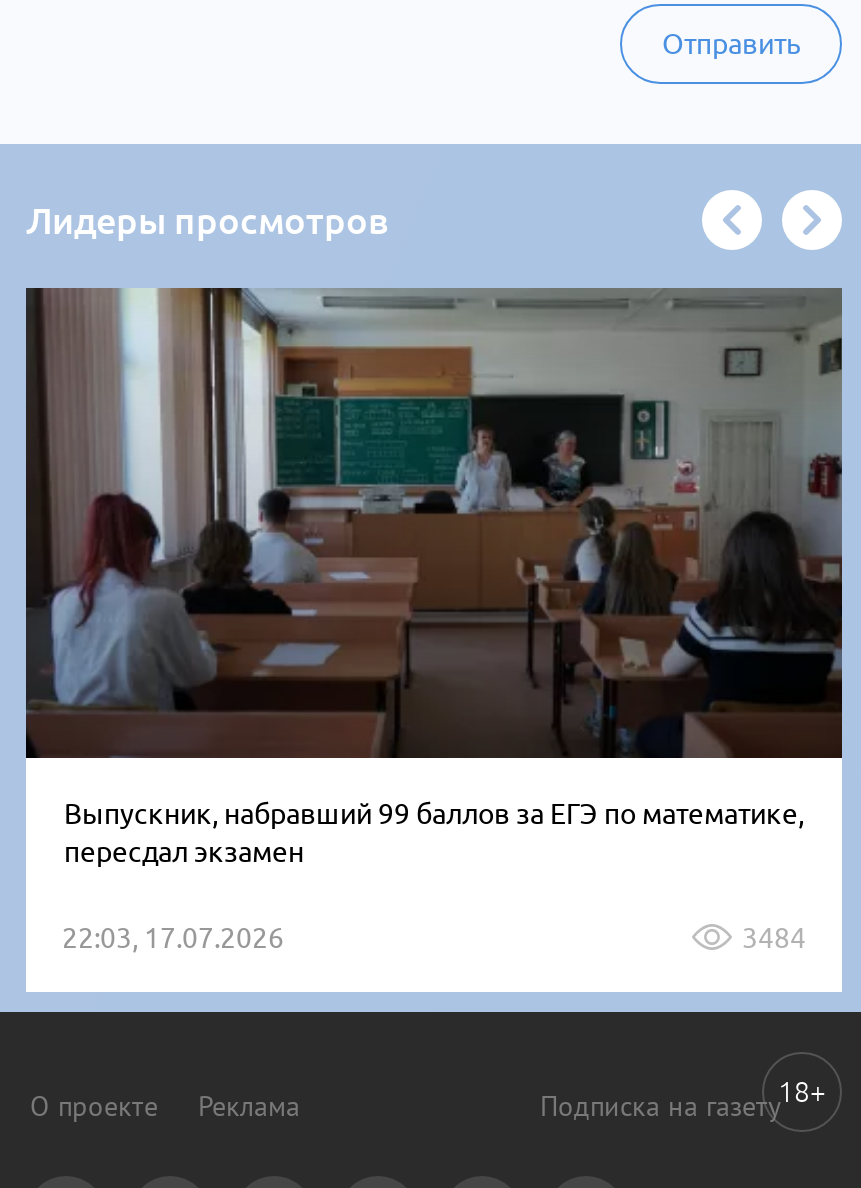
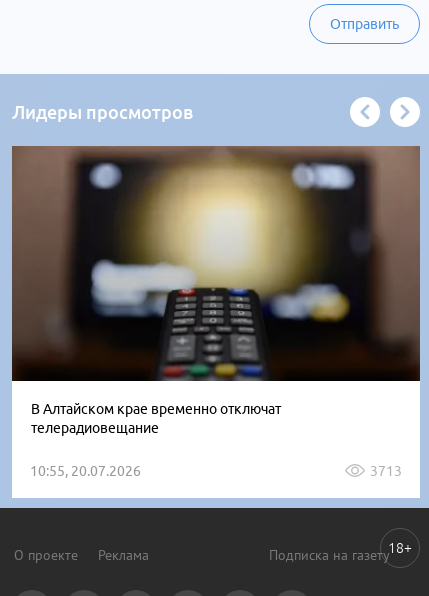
- [image]
- Выпускник, набравший 99 баллов за ЕГЭ по математике,
- пересдал экзамен
+ [image]
+ В Алтайском крае временно отключат
+ телерадиовещание

- 22:03, 17.07.2026
- 3484
+ 10:55, 20.07.2026
+ 3713
